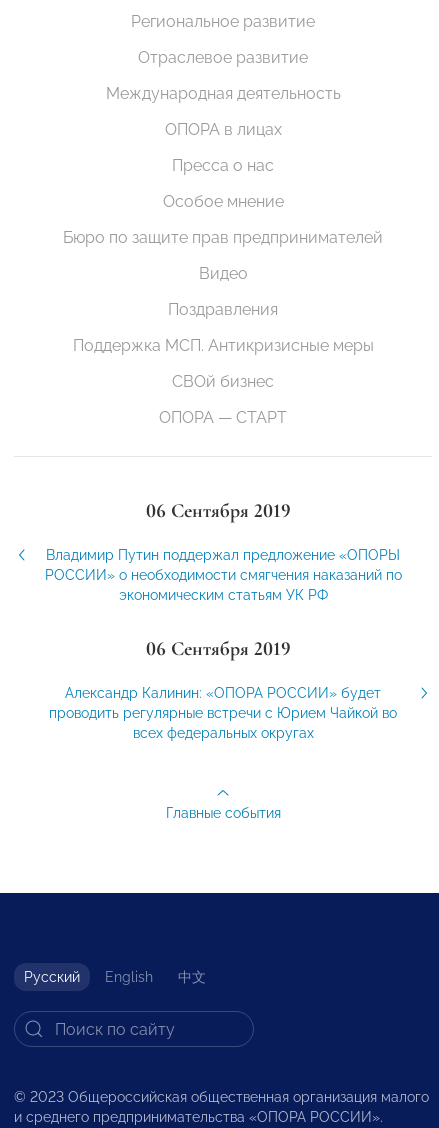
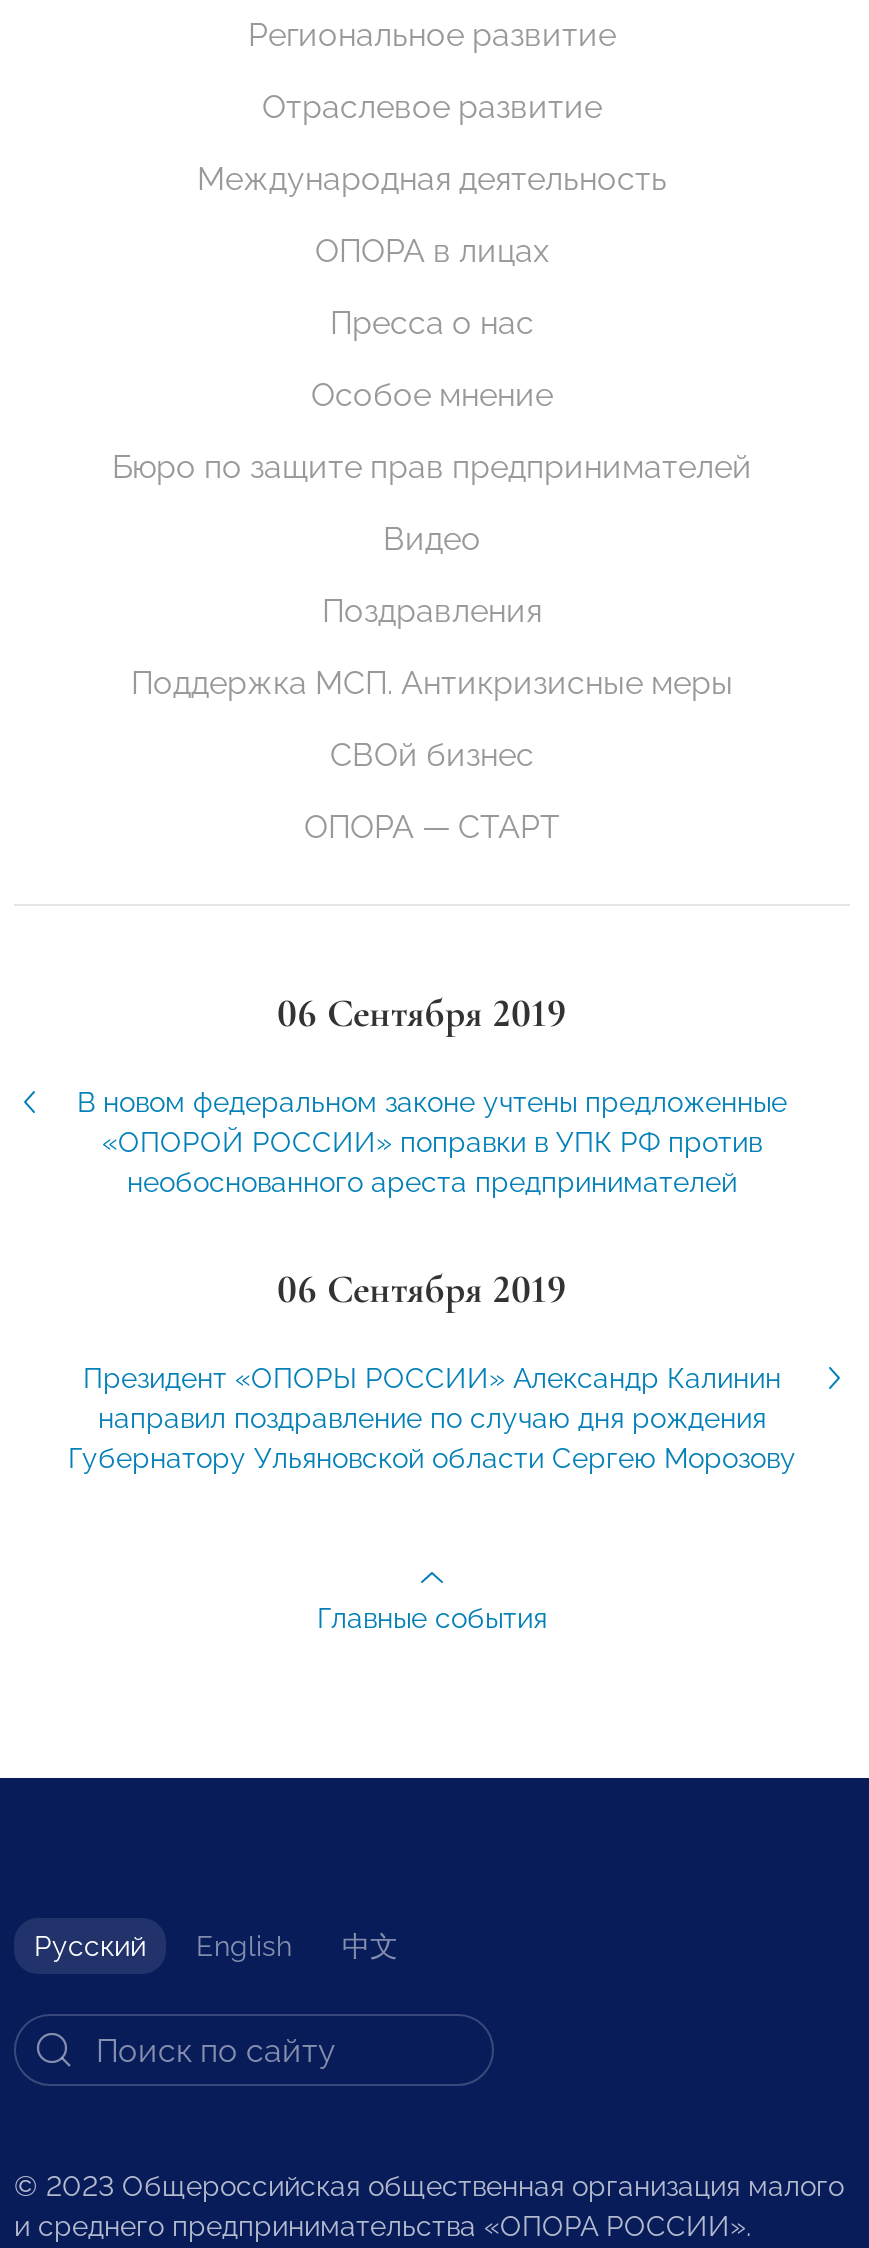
- Владимир Путин поддержал предложение «ОПОРЫ
- РОССИИ» о необходимости смягчения наказаний по
- экономическим статьям УК РФ
+ В новом федеральном законе учтены предложенные
+ «ОПОРОЙ РОССИИ» поправки в УПК РФ против
+ необоснованного ареста предпринимателей

- Александр Калинин: «ОПОРА РОССИИ» будет
- проводить регулярные встречи с Юрием Чайкой во
- всех федеральных округах
+ Президент «ОПОРЫ РОССИИ» Александр Калинин
+ направил поздравление по случаю дня рождения
+ Губернатору Ульяновской области Сергею Морозову
